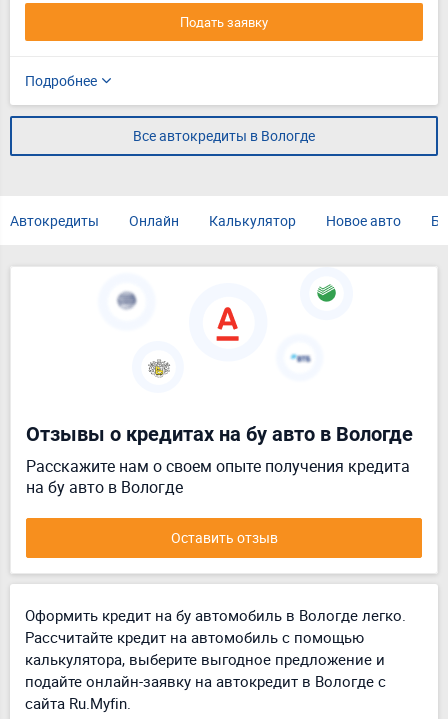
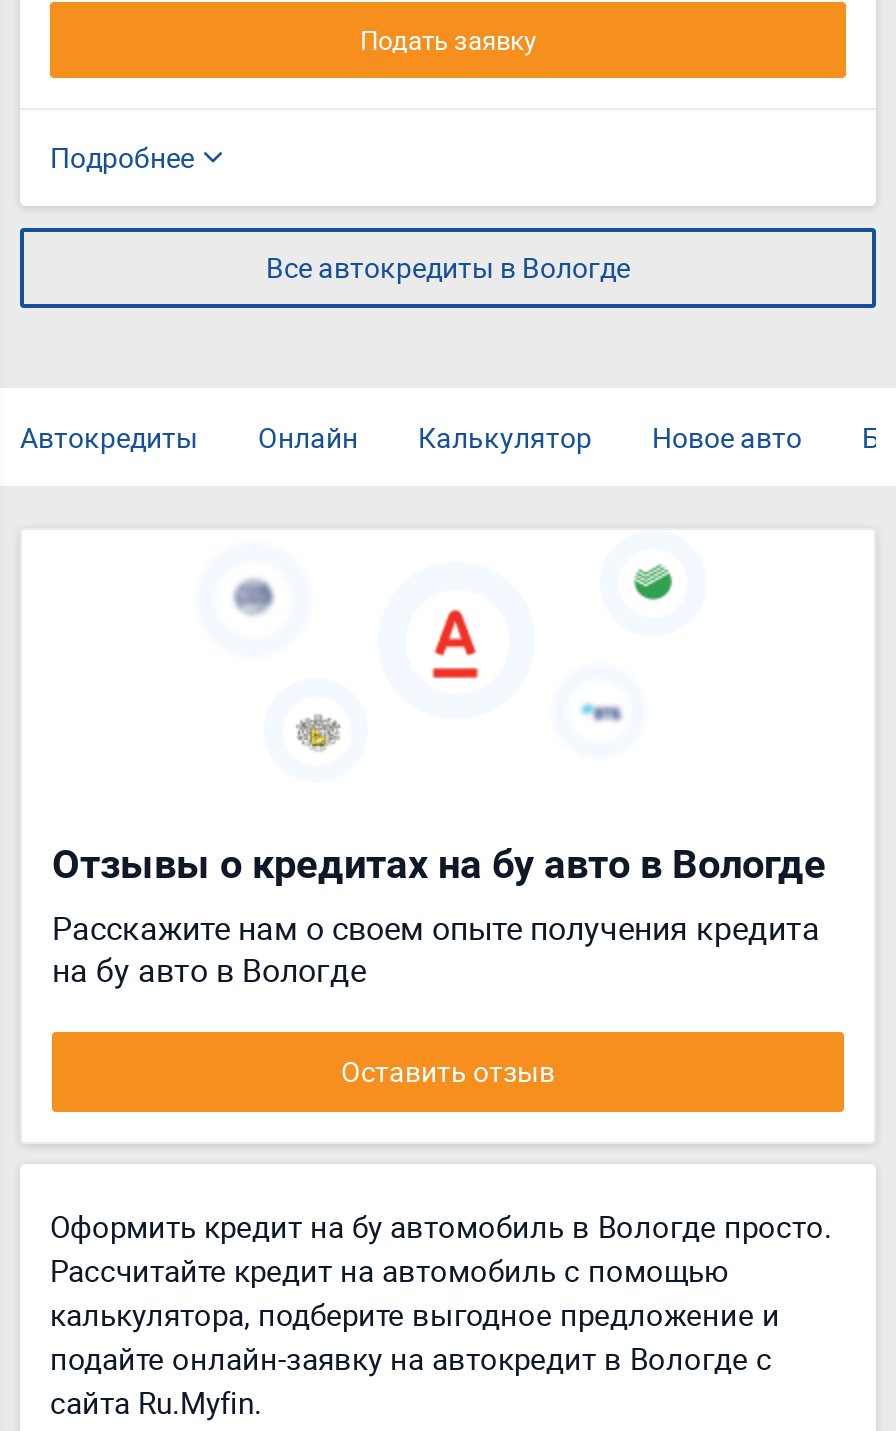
- Оформить кредит на бу автомобиль в Вологде легко.
+ Оформить кредит на бу автомобиль в Вологде просто.

- калькулятора, выберите выгодное предложение и
+ калькулятора, подберите выгодное предложение и
